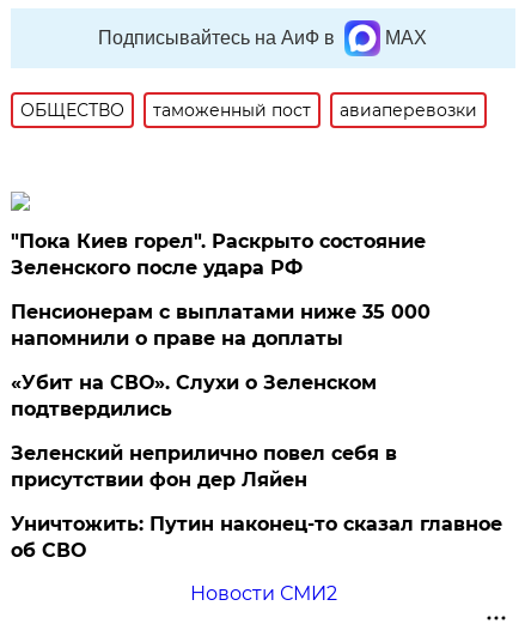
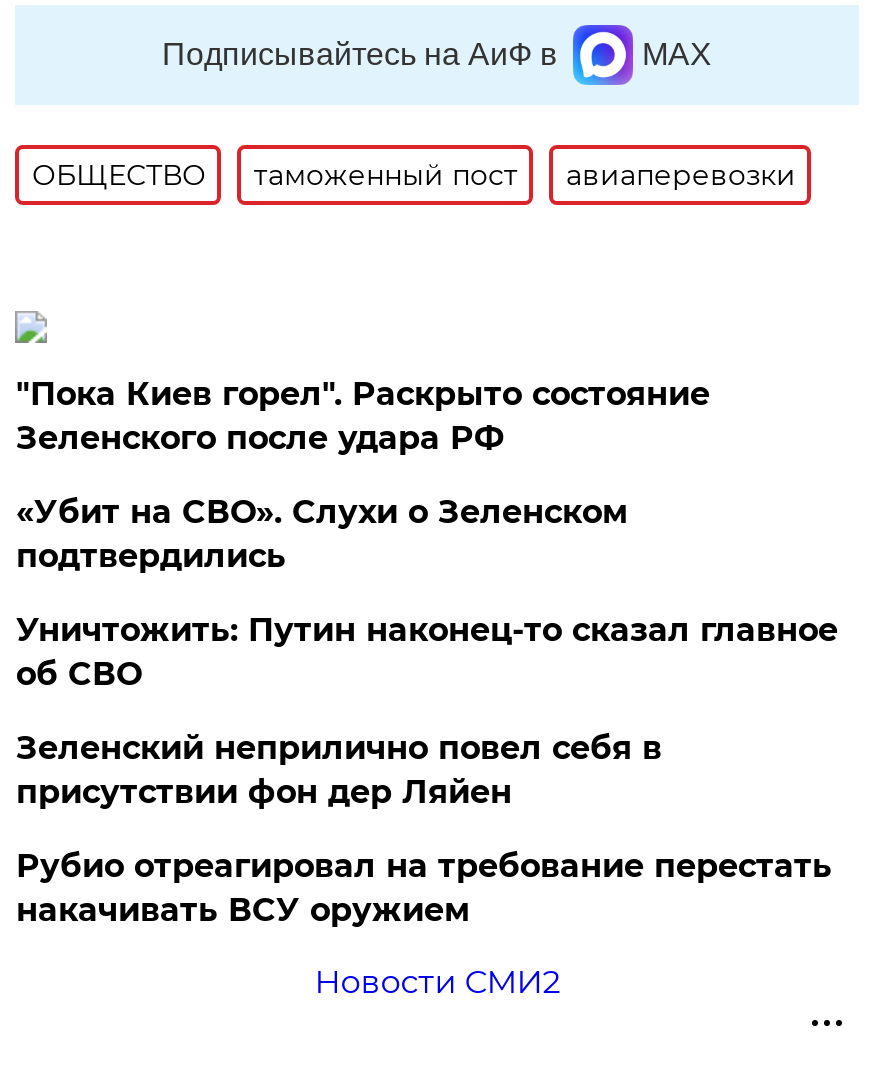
- Пенсионерам с выплатами ниже 35 000
- напомнили о праве на доплаты

moved up: «Убит на СВО». Слухи о Зеленском | подтвердились

+ Рубио отреагировал на требование перестать
+ накачивать ВСУ оружием

moved up: Уничтожить: Путин наконец-то сказал главное | об СВО
